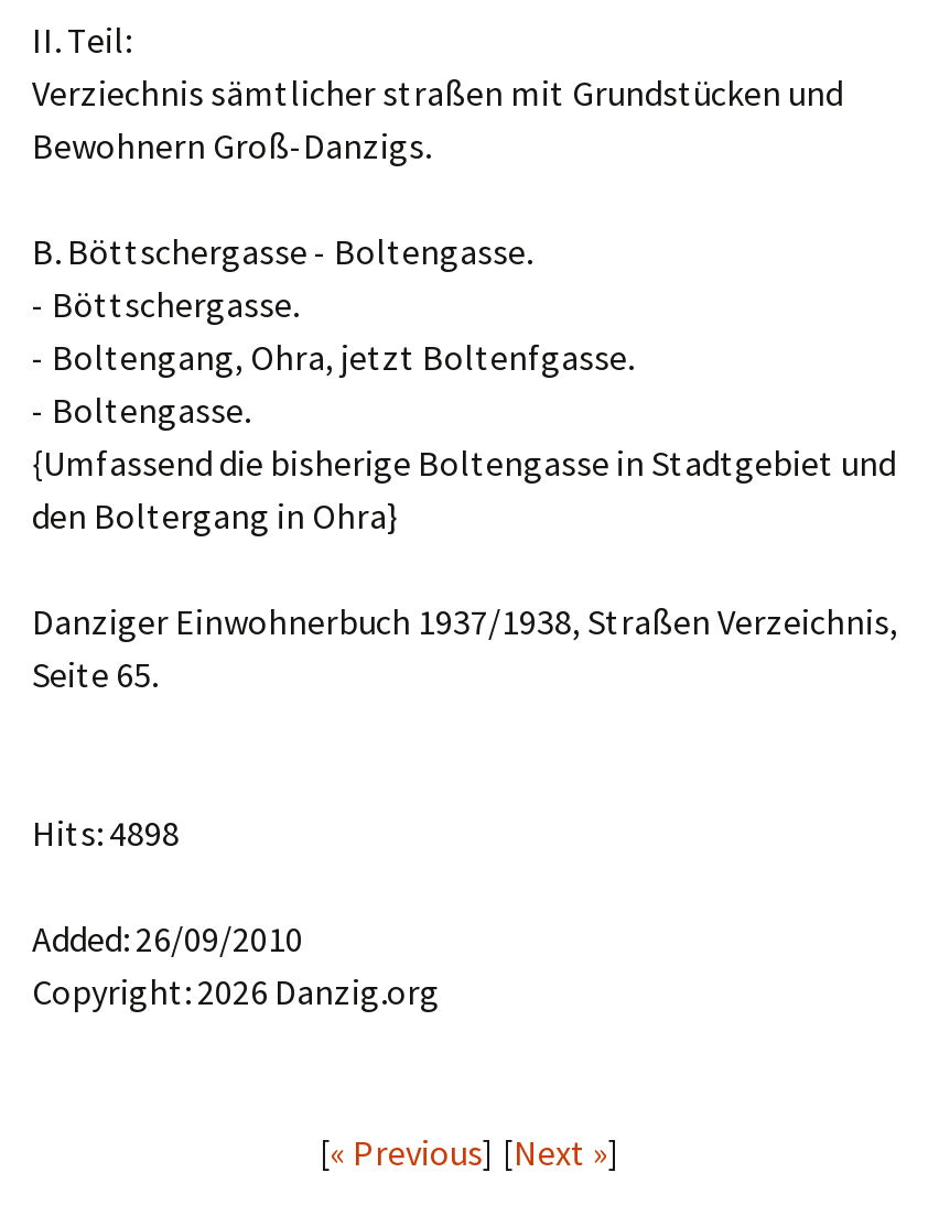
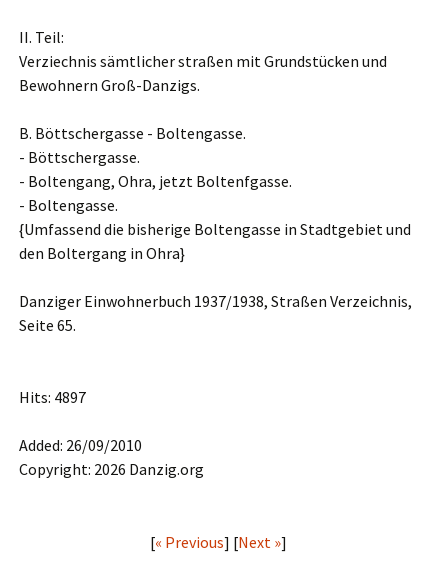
- Hits: 4898
+ Hits: 4897
